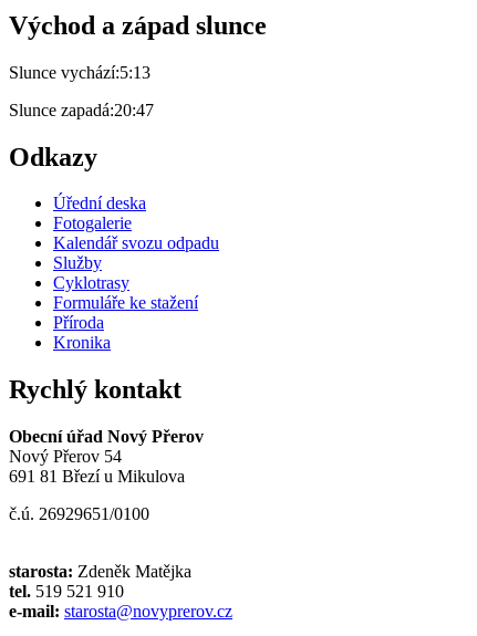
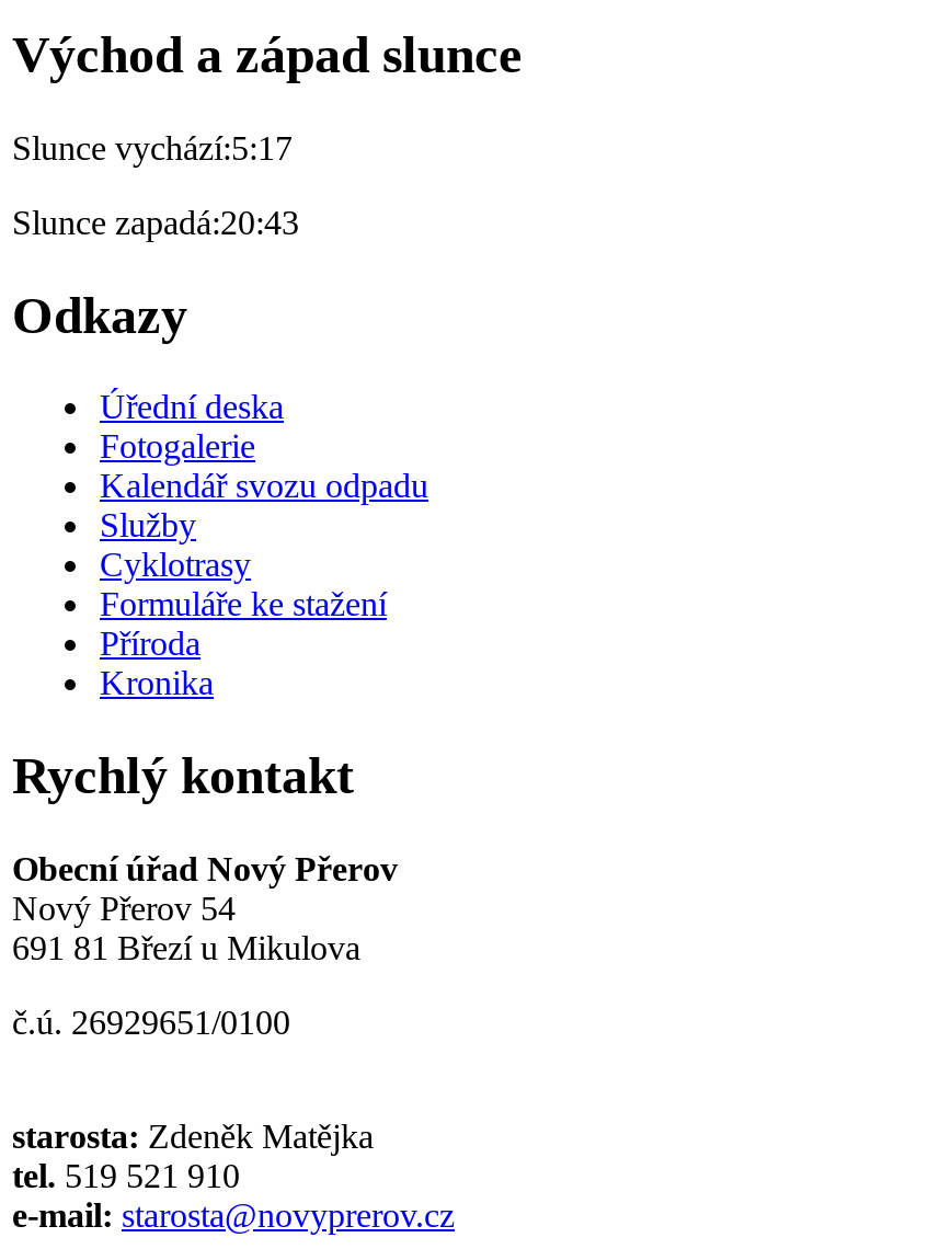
- Slunce vychází:5:13
+ Slunce vychází:5:17

- Slunce zapadá:20:47
+ Slunce zapadá:20:43
